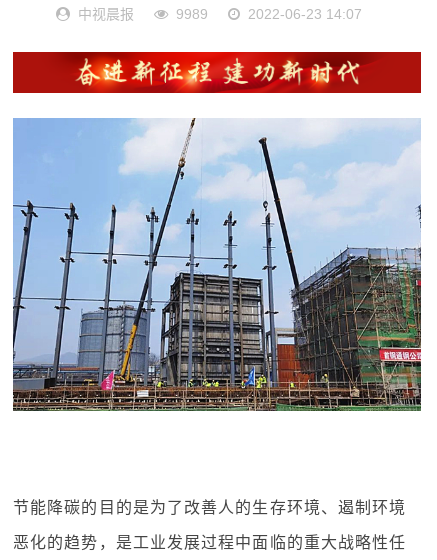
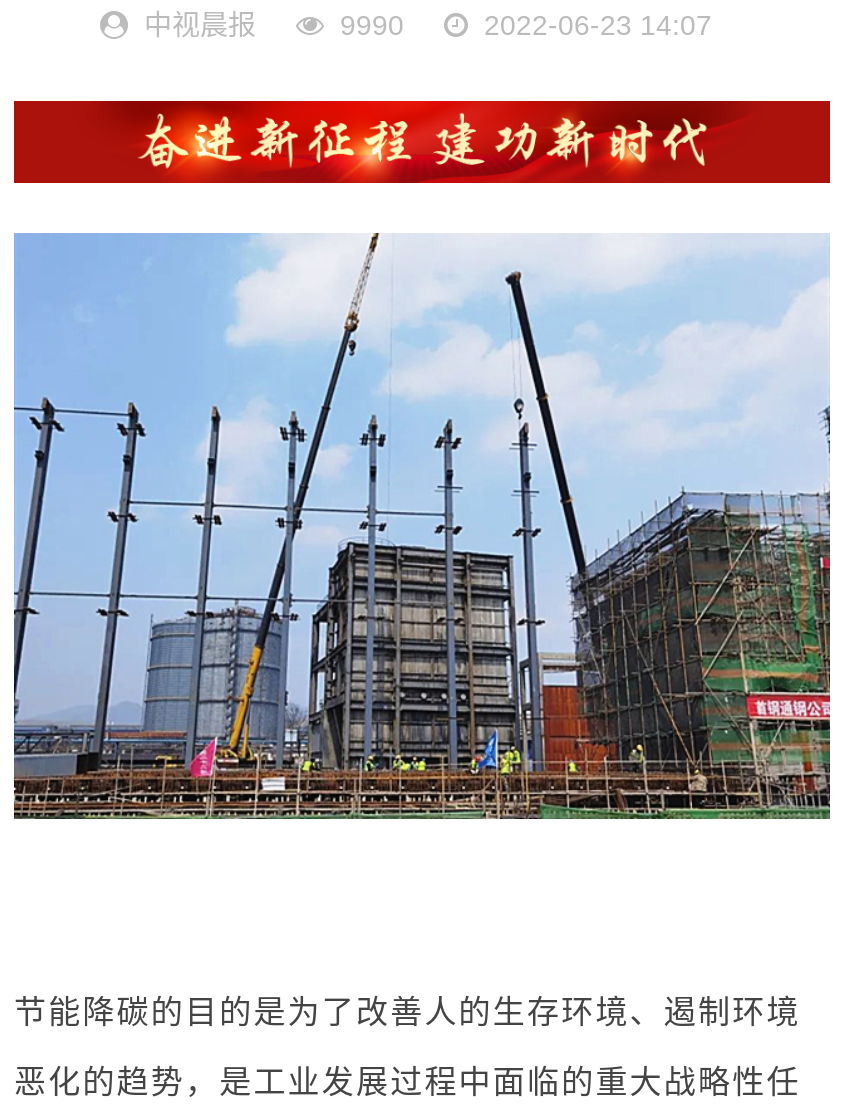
- 9989
+ 9990
